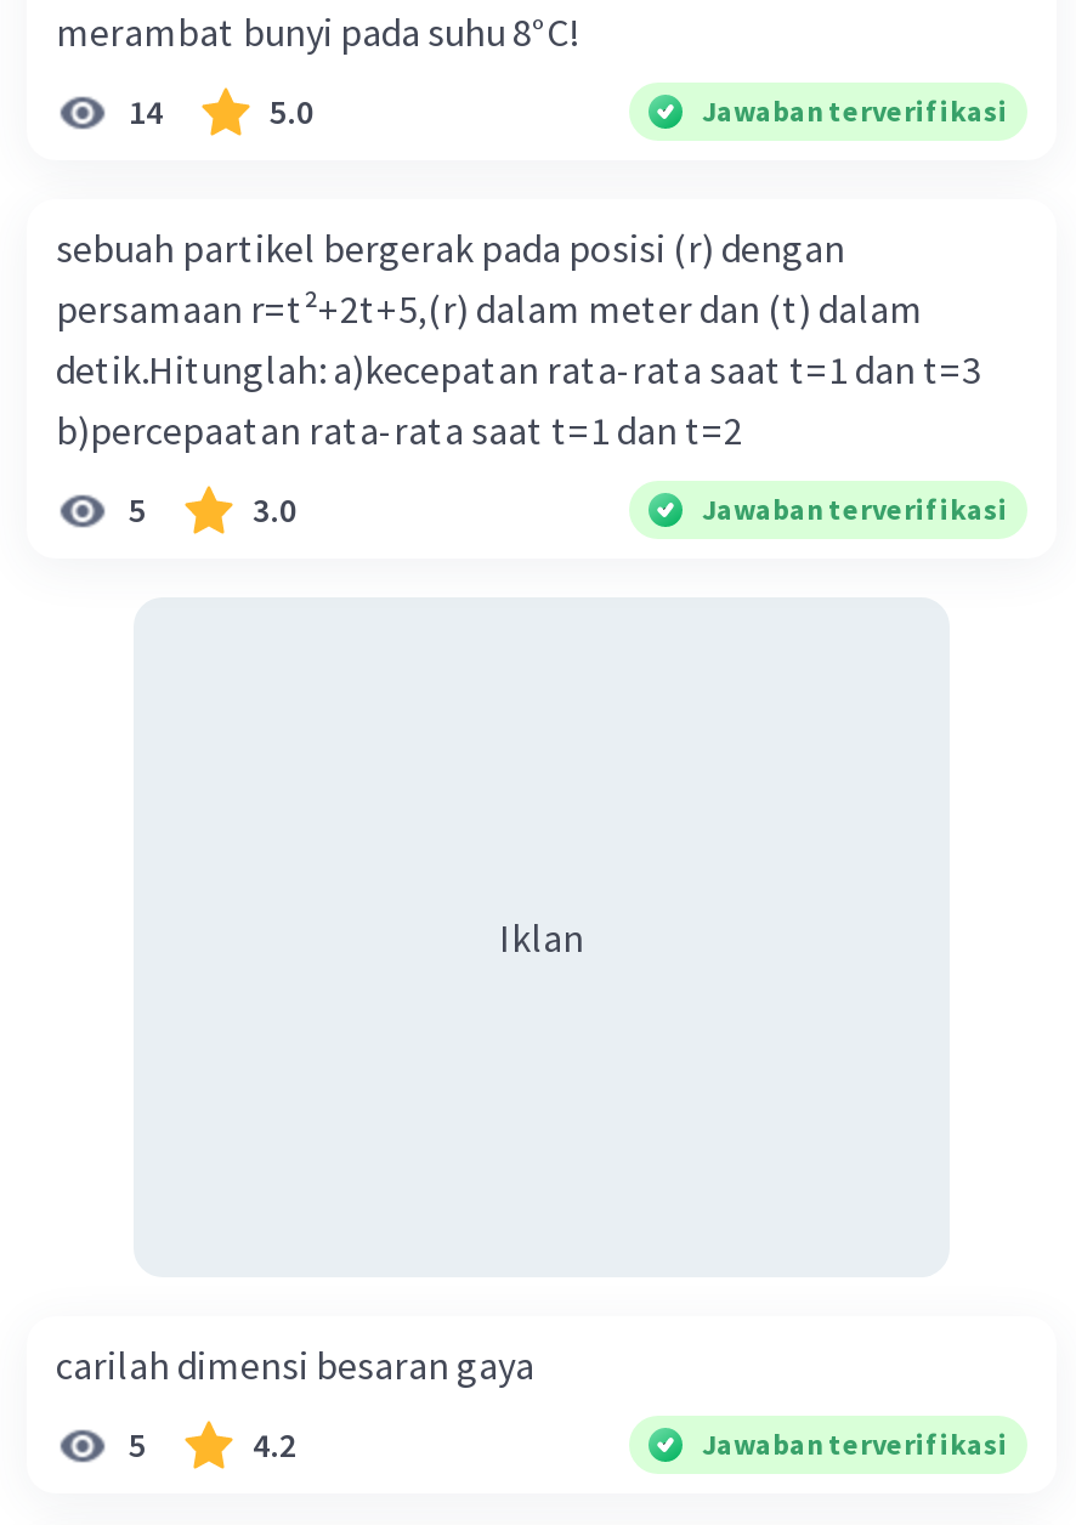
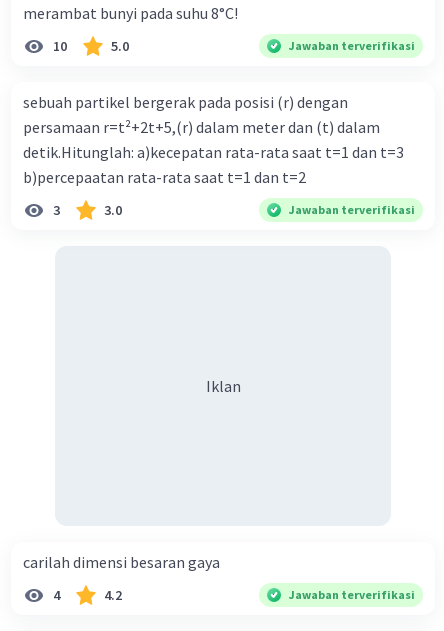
- 14
+ 10

- 5
+ 3

- 5
+ 4
